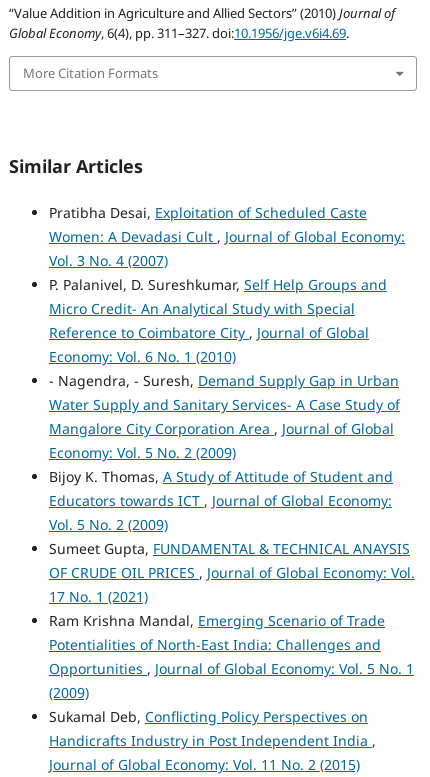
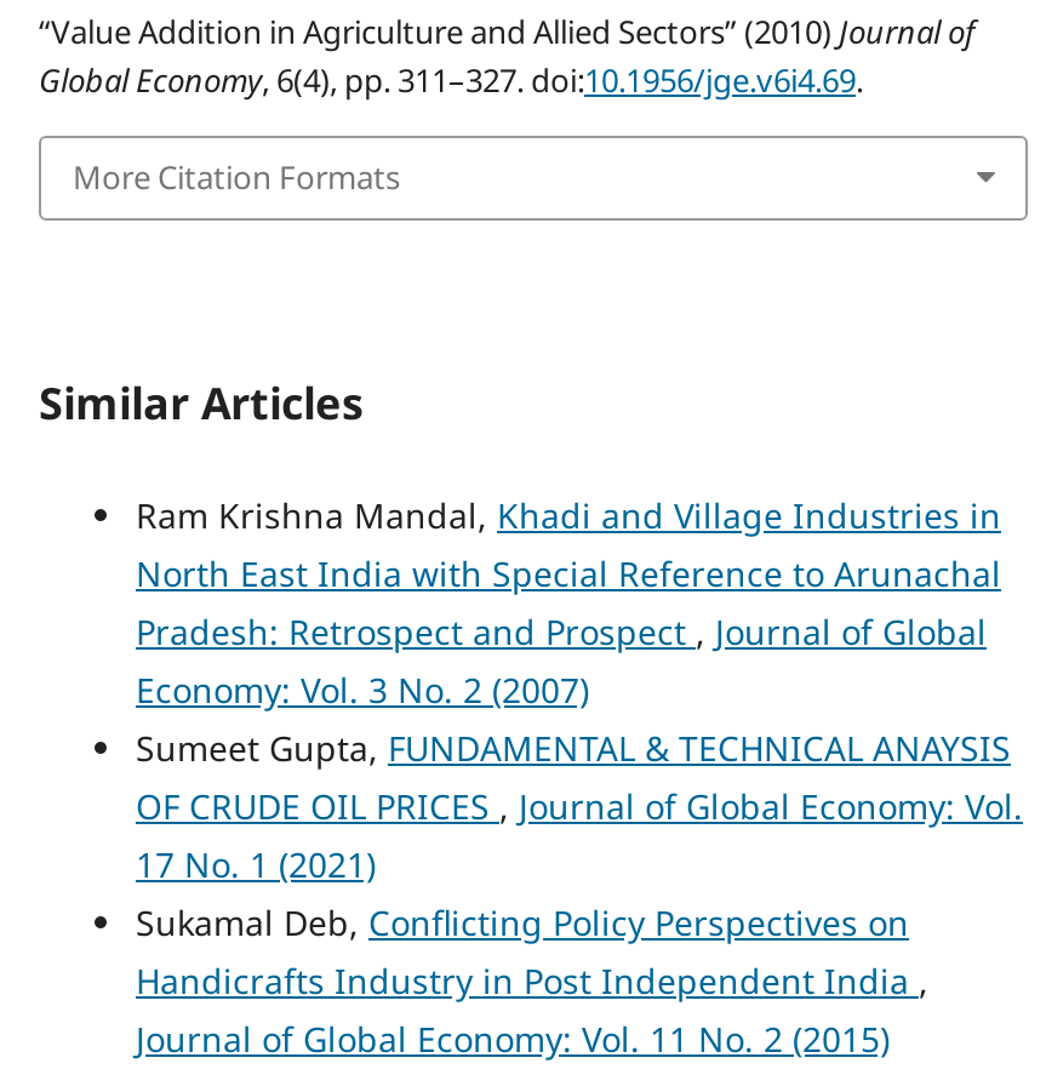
- Pratibha Desai, Exploitation of Scheduled Caste
- Women: A Devadasi Cult, Journal of Global Economy:
- Vol. 3 No. 4 (2007)
- P. Palanivel, D. Sureshkumar, Self Help Groups and
- Micro Credit- An Analytical Study with Special
- Reference to Coimbatore City, Journal of Global
- Economy: Vol. 6 No. 1 (2010)
- - Nagendra, - Suresh, Demand Supply Gap in Urban
- Water Supply and Sanitary Services- A Case Study of
- Mangalore City Corporation Area, Journal of Global
- Economy: Vol. 5 No. 2 (2009)
- Bijoy K. Thomas, A Study of Attitude of Student and
- Educators towards ICT, Journal of Global Economy:
- Vol. 5 No. 2 (2009)
+ Ram Krishna Mandal, Khadi and Village Industries in
+ North East India with Special Reference to Arunachal
+ Pradesh: Retrospect and Prospect, Journal of Global
+ Economy: Vol. 3 No. 2 (2007)

- Ram Krishna Mandal, Emerging Scenario of Trade
- Potentialities of North-East India: Challenges and
- Opportunities, Journal of Global Economy: Vol. 5 No. 1
- (2009)
